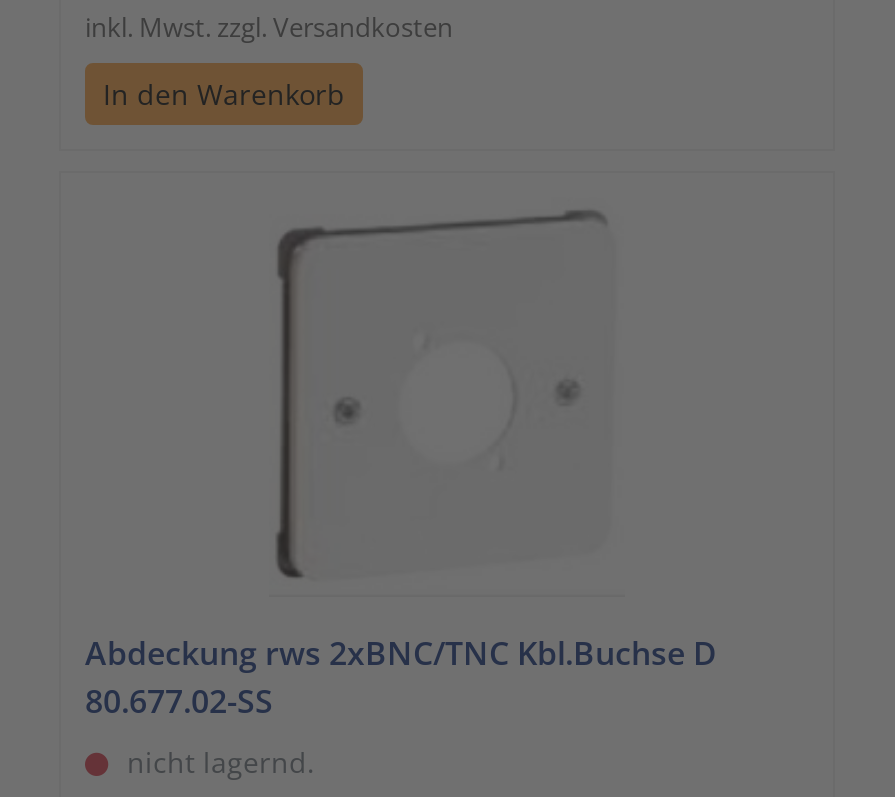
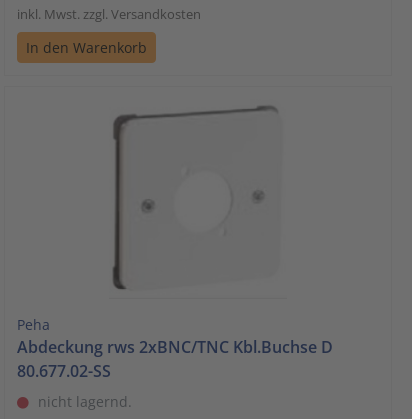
+ Peha
